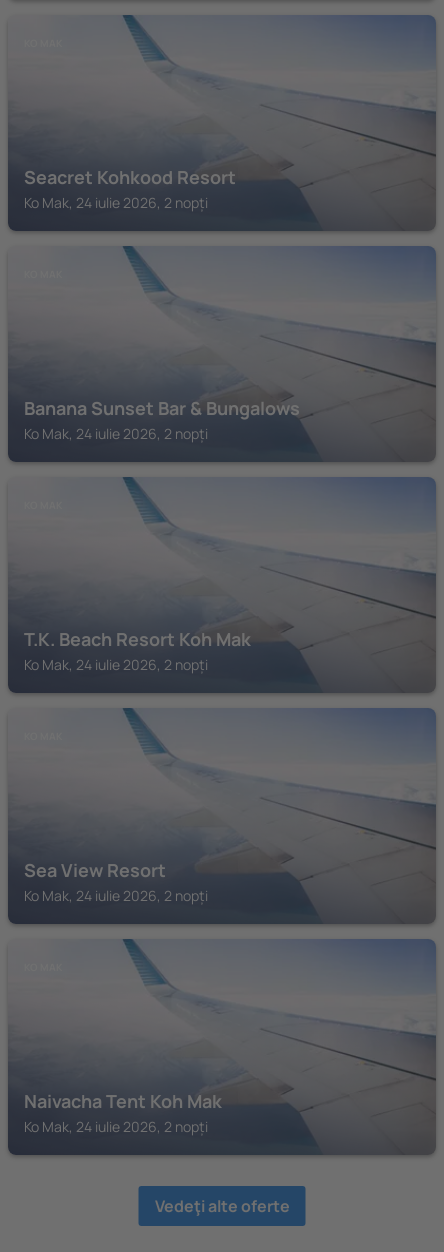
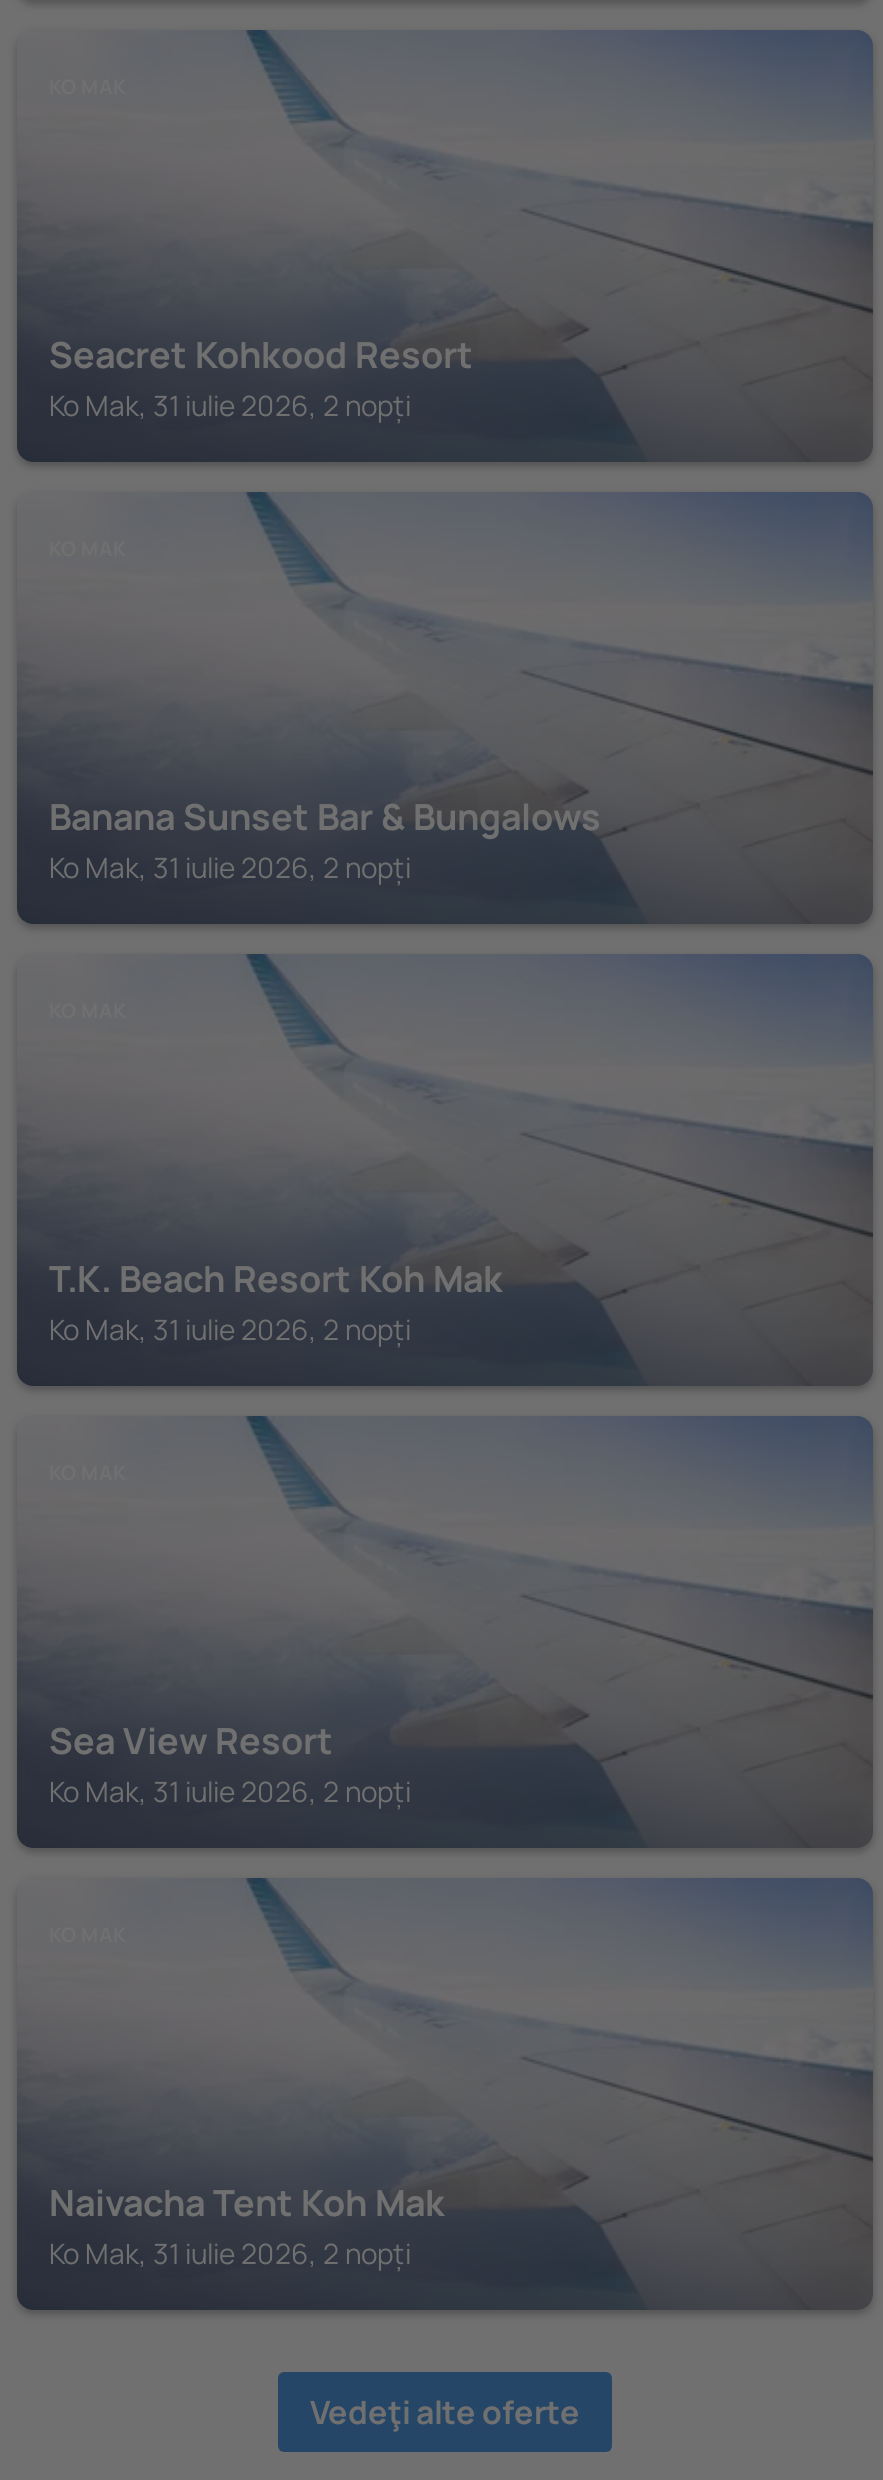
- Ko Mak, 24 iulie 2026, 2 nopți
+ Ko Mak, 31 iulie 2026, 2 nopți

- Ko Mak, 24 iulie 2026, 2 nopți
+ Ko Mak, 31 iulie 2026, 2 nopți

- Ko Mak, 24 iulie 2026, 2 nopți
+ Ko Mak, 31 iulie 2026, 2 nopți

- Ko Mak, 24 iulie 2026, 2 nopți
+ Ko Mak, 31 iulie 2026, 2 nopți

- Ko Mak, 24 iulie 2026, 2 nopți
+ Ko Mak, 31 iulie 2026, 2 nopți
